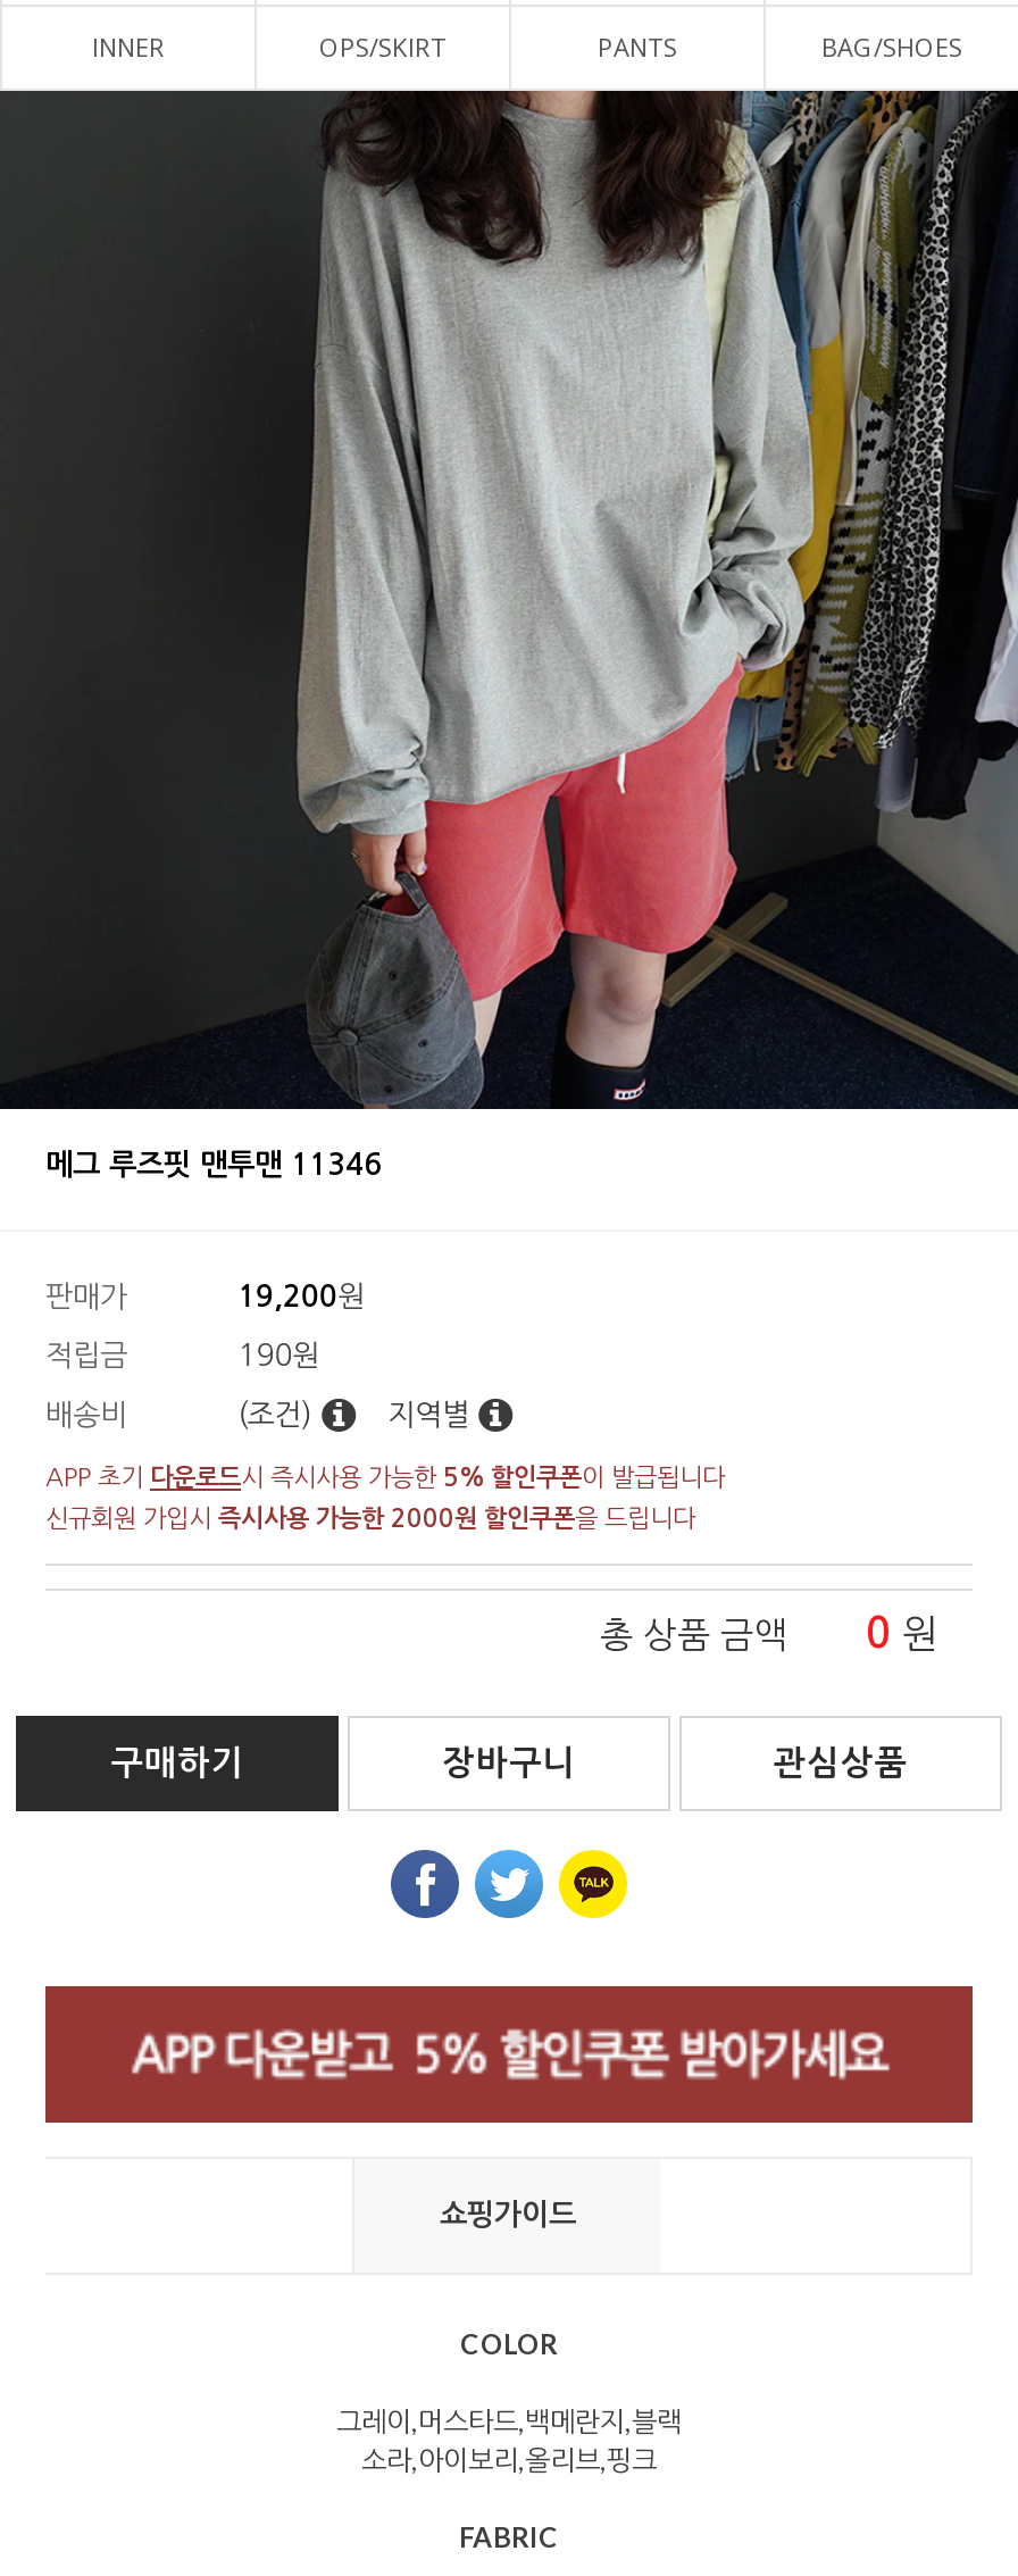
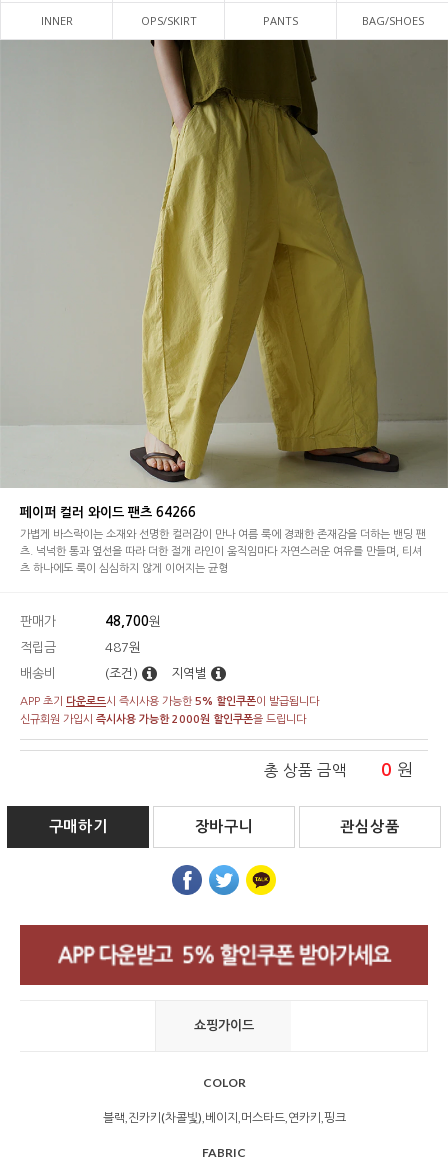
- [image]
- 메그 루즈핏 맨투맨 11346
+ [image]
+ 페이퍼 컬러 와이드 팬츠 64266
+ 가볍게 바스락이는 소재와 선명한 컬러감이 만나 여름 룩에 경쾌한 존재감을 더하는 밴딩 팬
+ 츠. 넉넉한 통과 옆선을 따라 더한 절개 라인이 움직임마다 자연스러운 여유를 만들며, 티셔
+ 츠 하나에도 룩이 심심하지 않게 이어지는 균형

- 19,200원
+ 48,700원

- 190원
+ 487원

- 그레이,머스타드,백메란지,블랙
- 소라,아이보리,올리브,핑크
+ 블랙,진카키(차콜빛),베이지,머스타드,연카키,핑크
